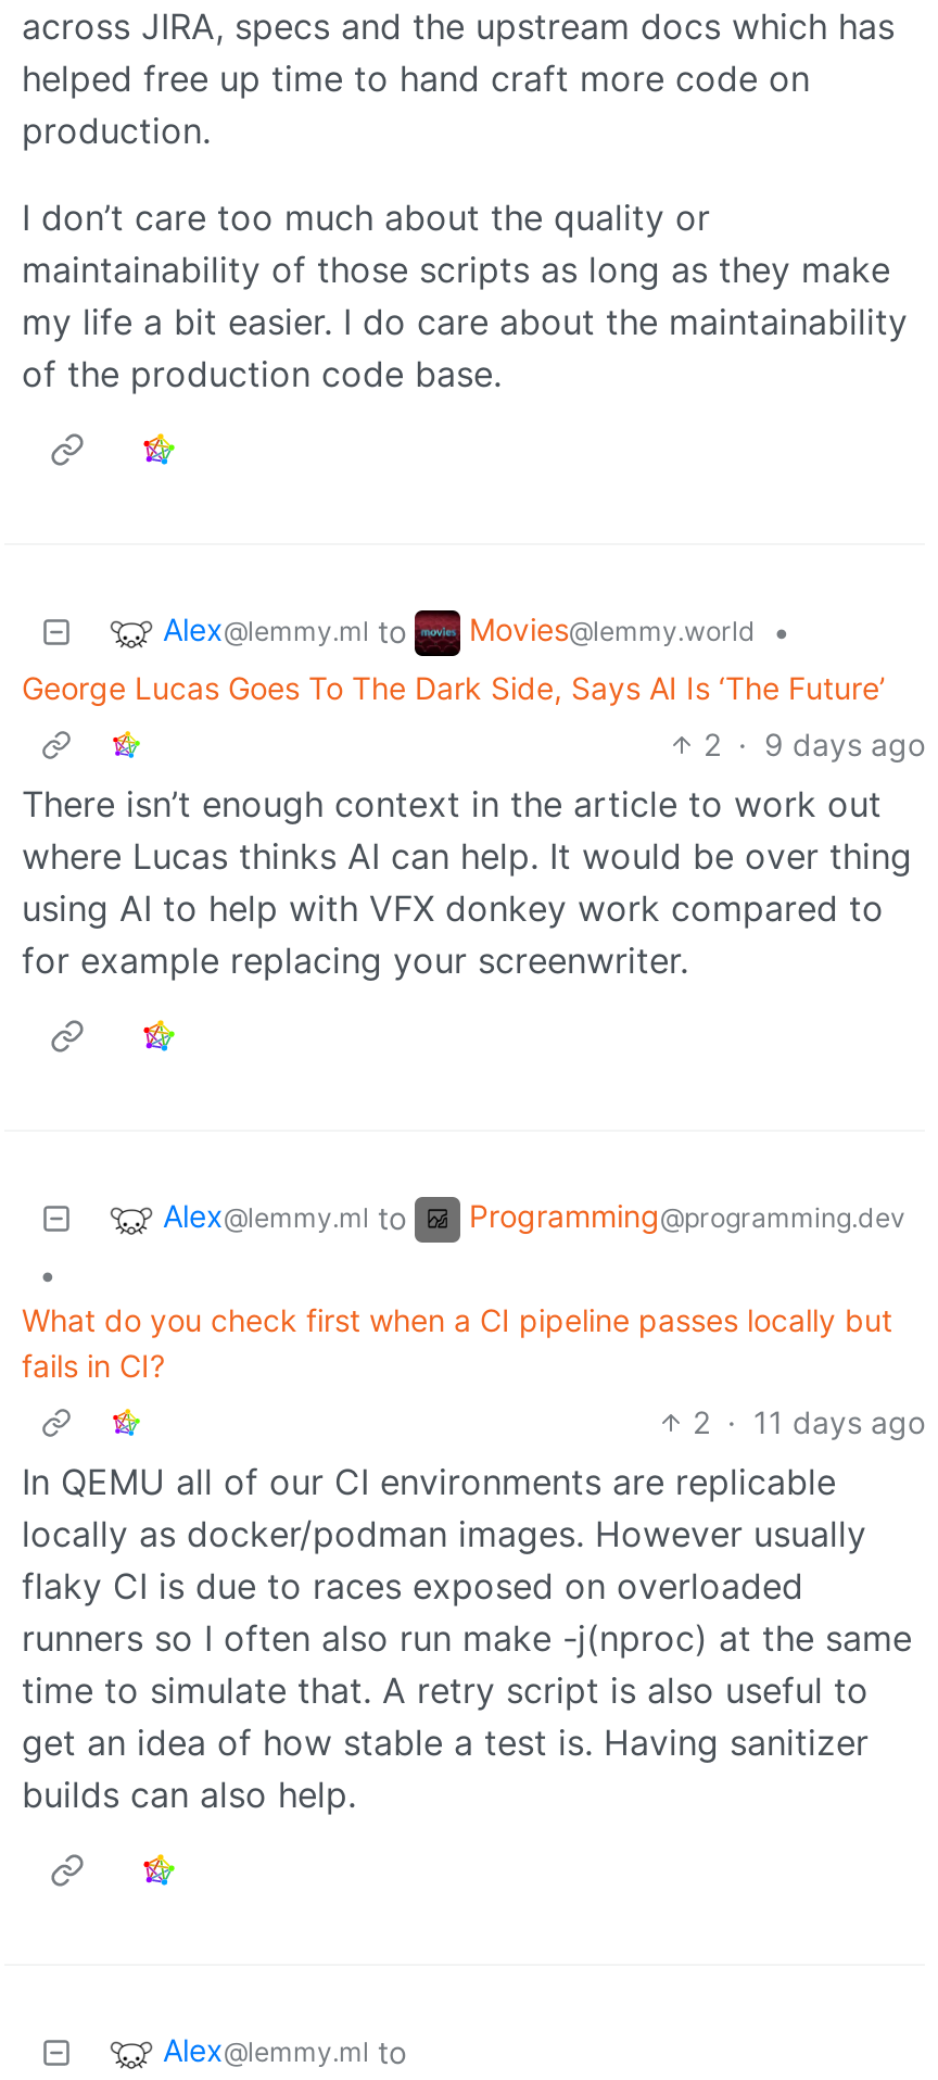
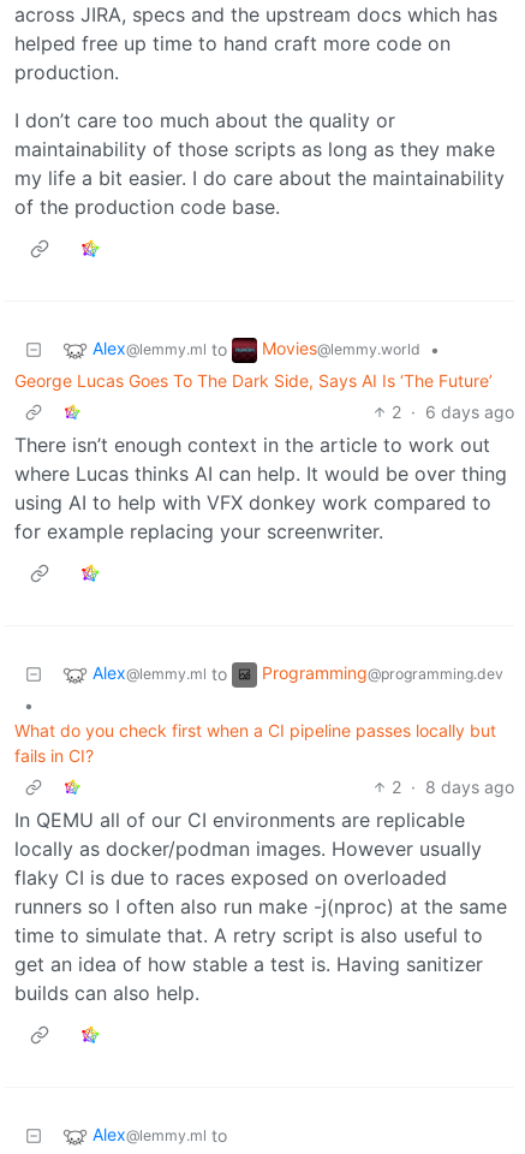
- 2 · 9 days ago
+ 2 · 6 days ago

- 2 · 11 days ago
+ 2 · 8 days ago
